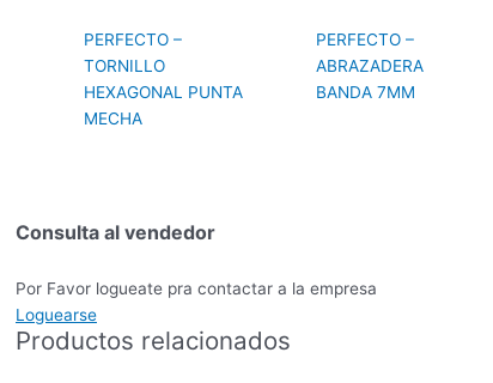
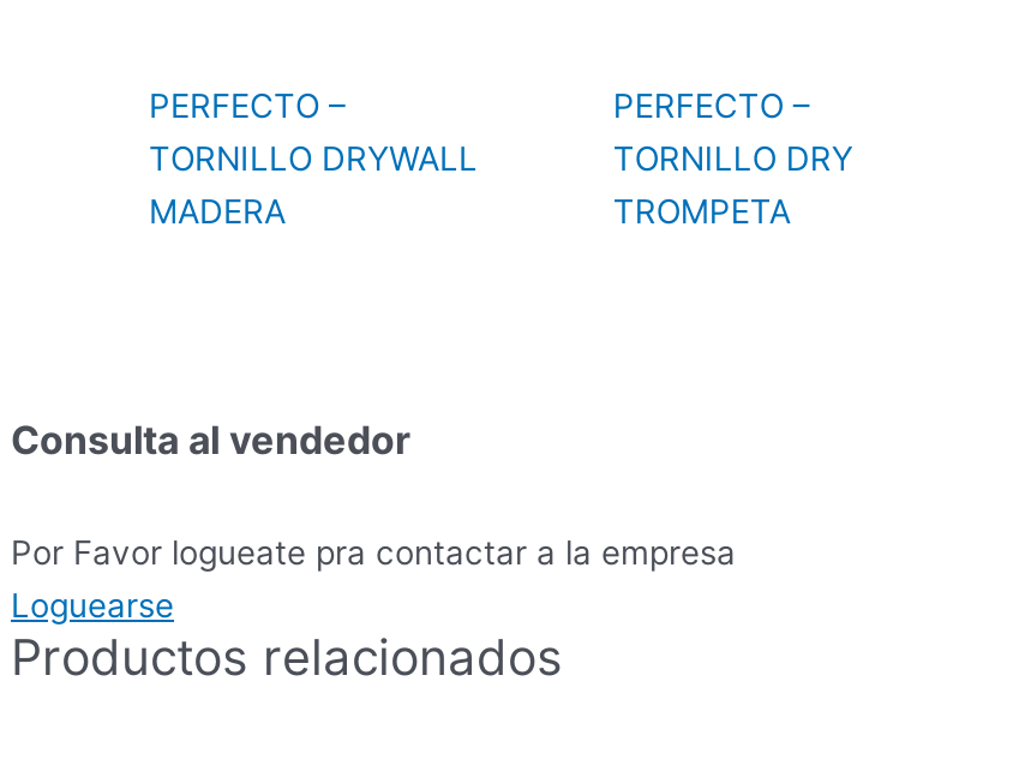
- TORNILLO
- HEXAGONAL PUNTA
- MECHA
+ TORNILLO DRYWALL
+ MADERA

- ABRAZADERA
- BANDA 7MM
+ TORNILLO DRY
+ TROMPETA
